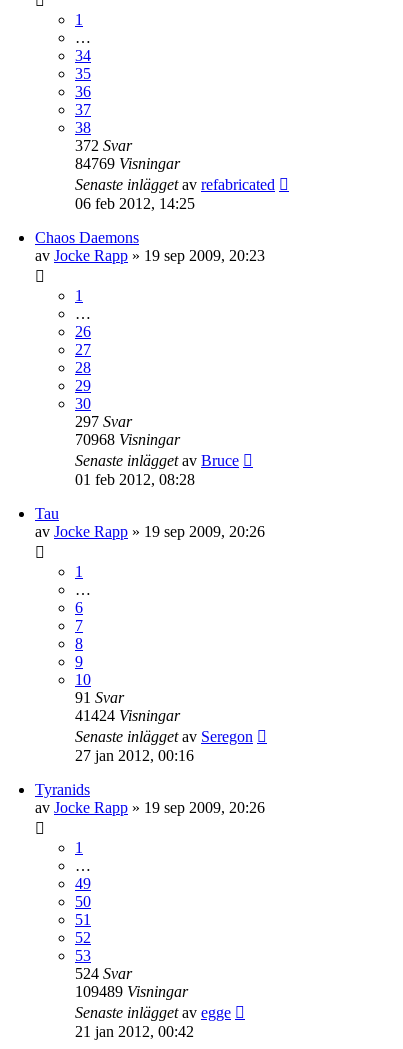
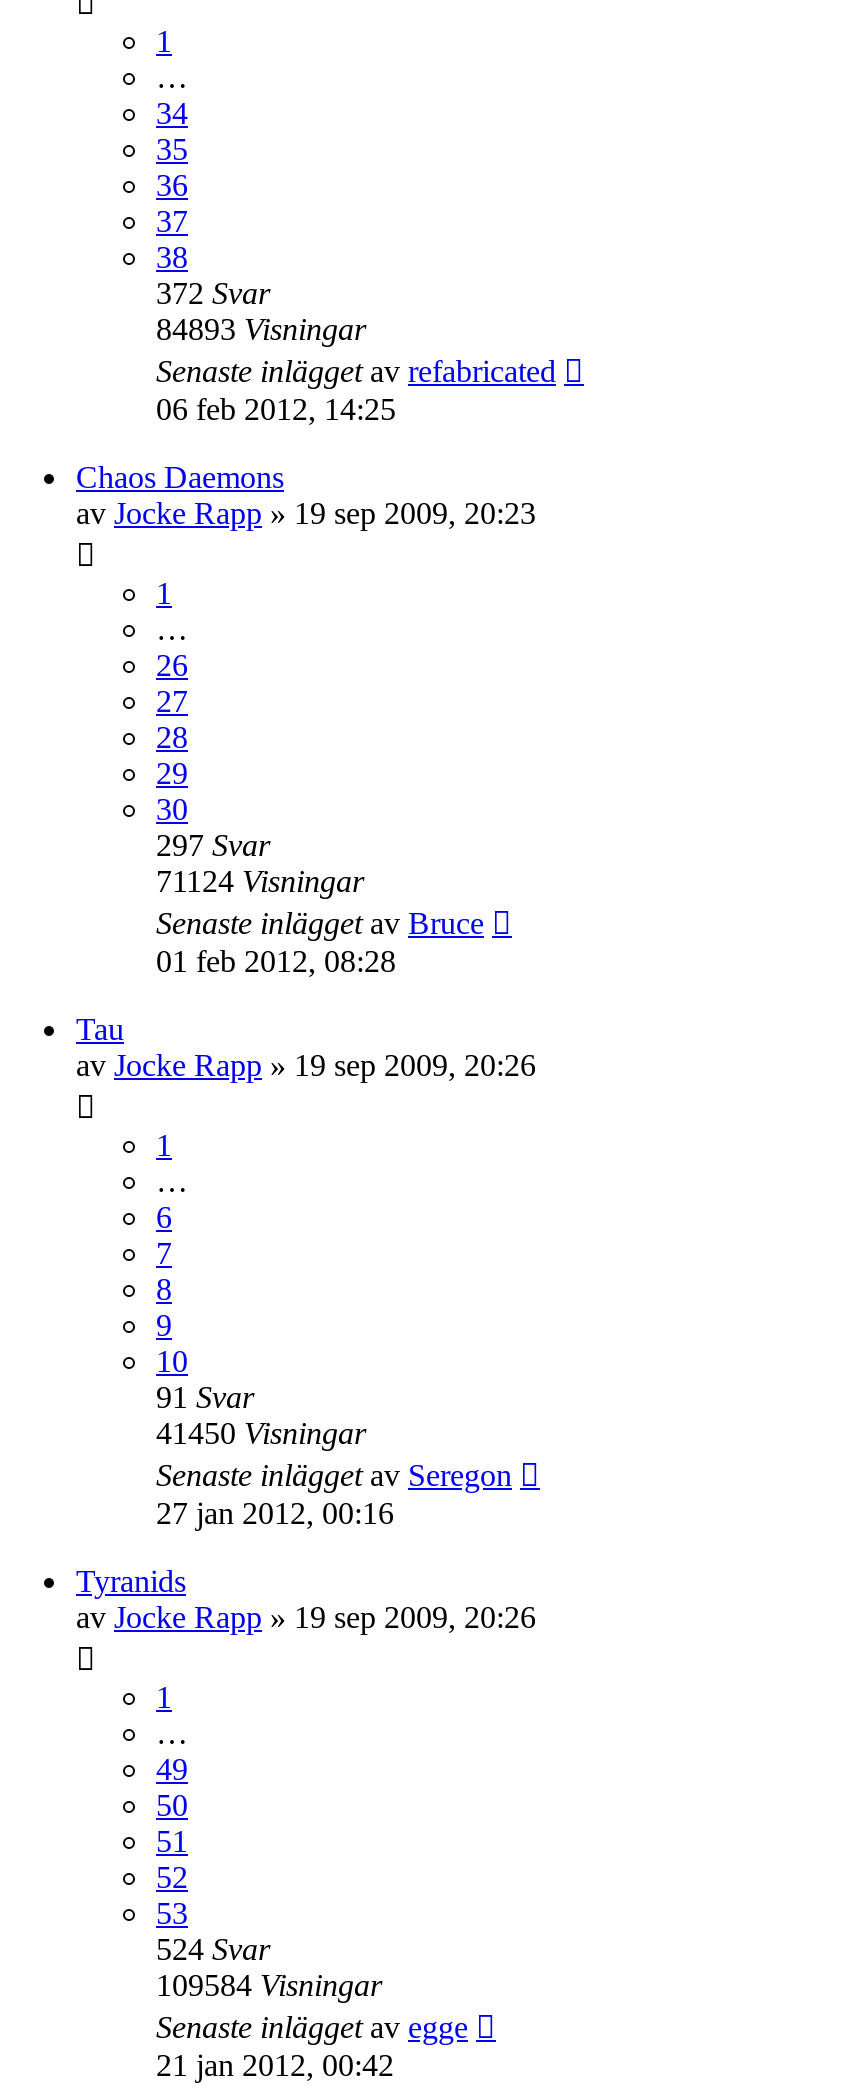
- 84769 Visningar
+ 84893 Visningar

- 70968 Visningar
+ 71124 Visningar

- 41424 Visningar
+ 41450 Visningar

- 109489 Visningar
+ 109584 Visningar
